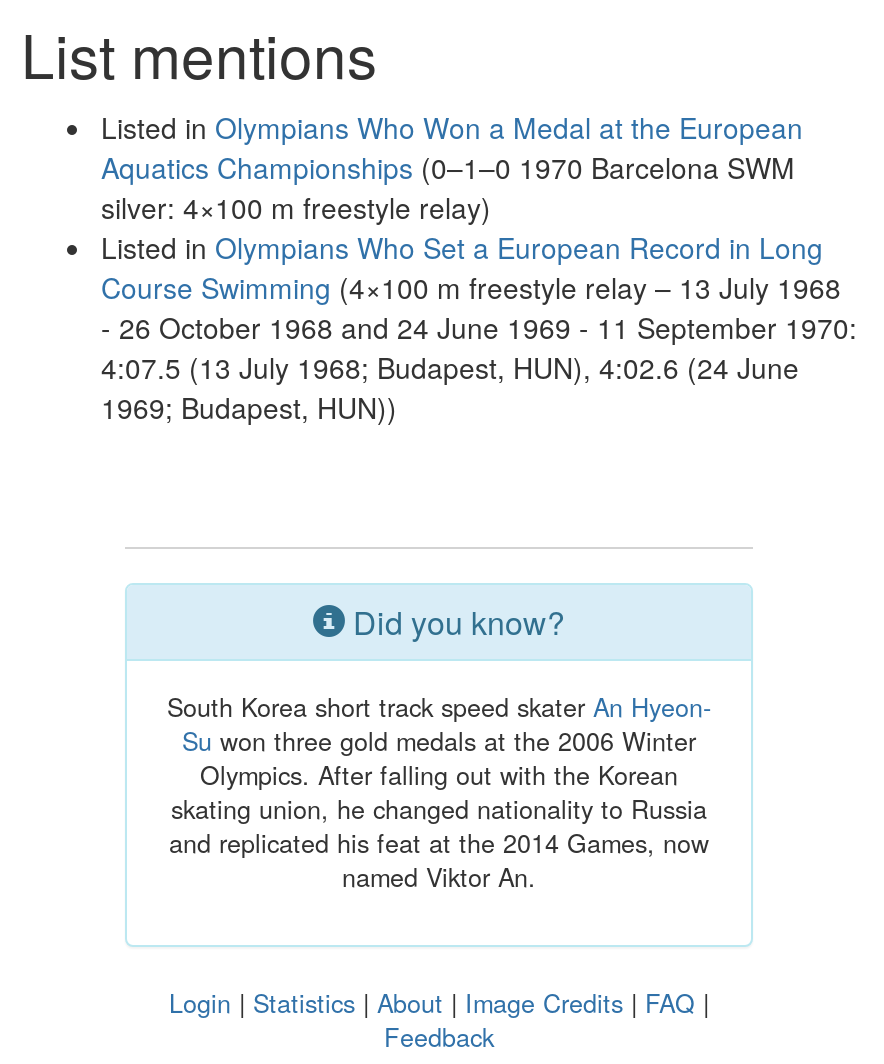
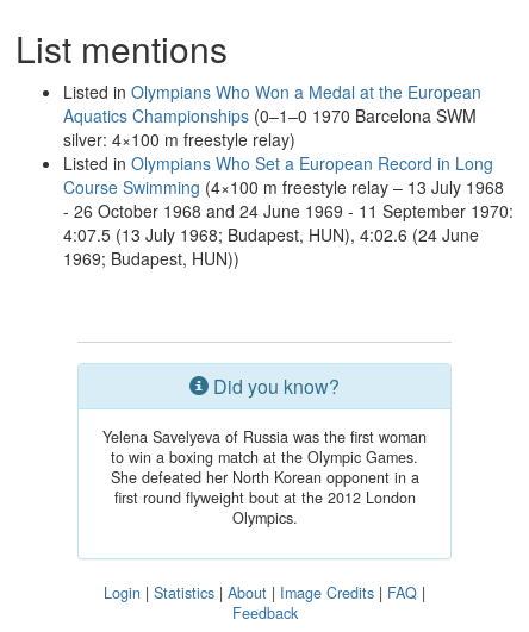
- South Korea short track speed skater An Hyeon-
- Su won three gold medals at the 2006 Winter
- Olympics. After falling out with the Korean
- skating union, he changed nationality to Russia
- and replicated his feat at the 2014 Games, now
- named Viktor An.
+ Yelena Savelyeva of Russia was the first woman
+ to win a boxing match at the Olympic Games.
+ She defeated her North Korean opponent in a
+ first round flyweight bout at the 2012 London
+ Olympics.
